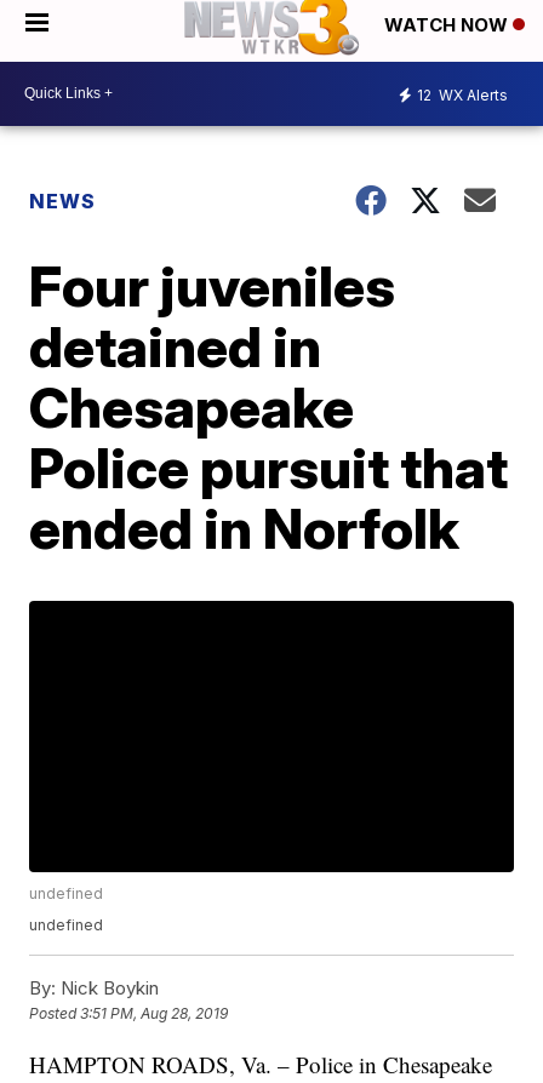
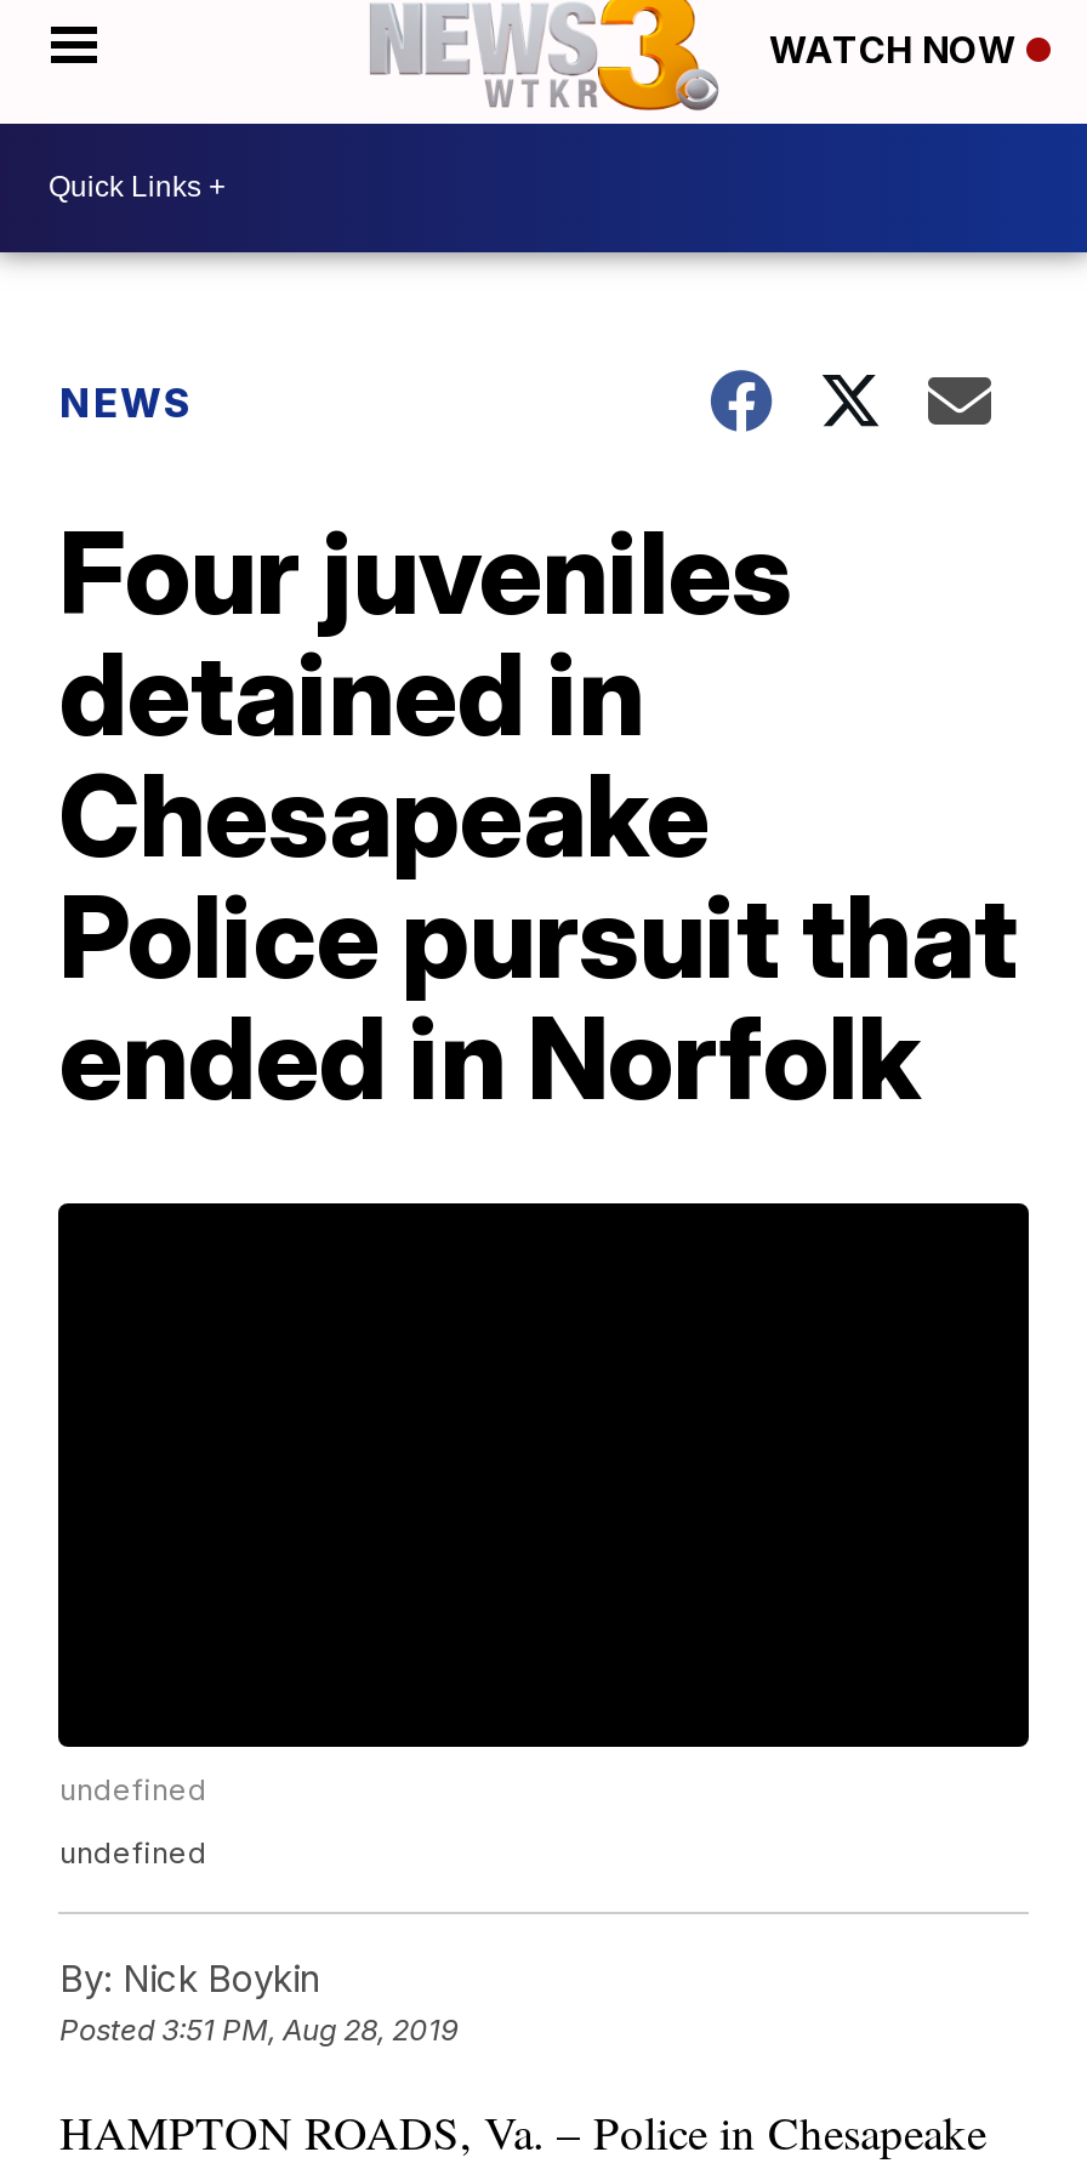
- 12 WX Alerts
